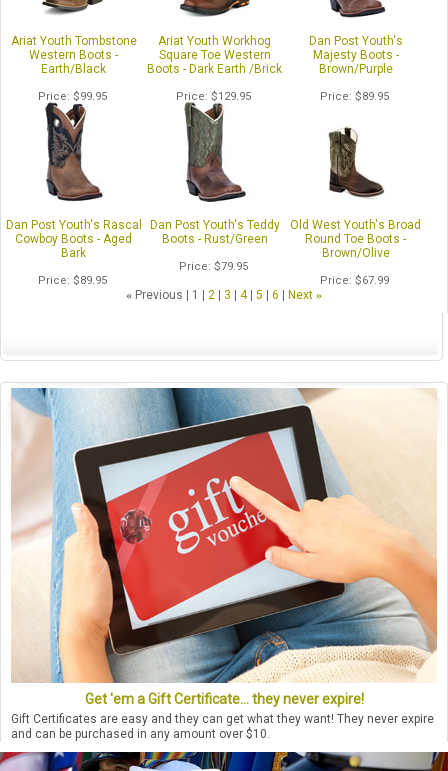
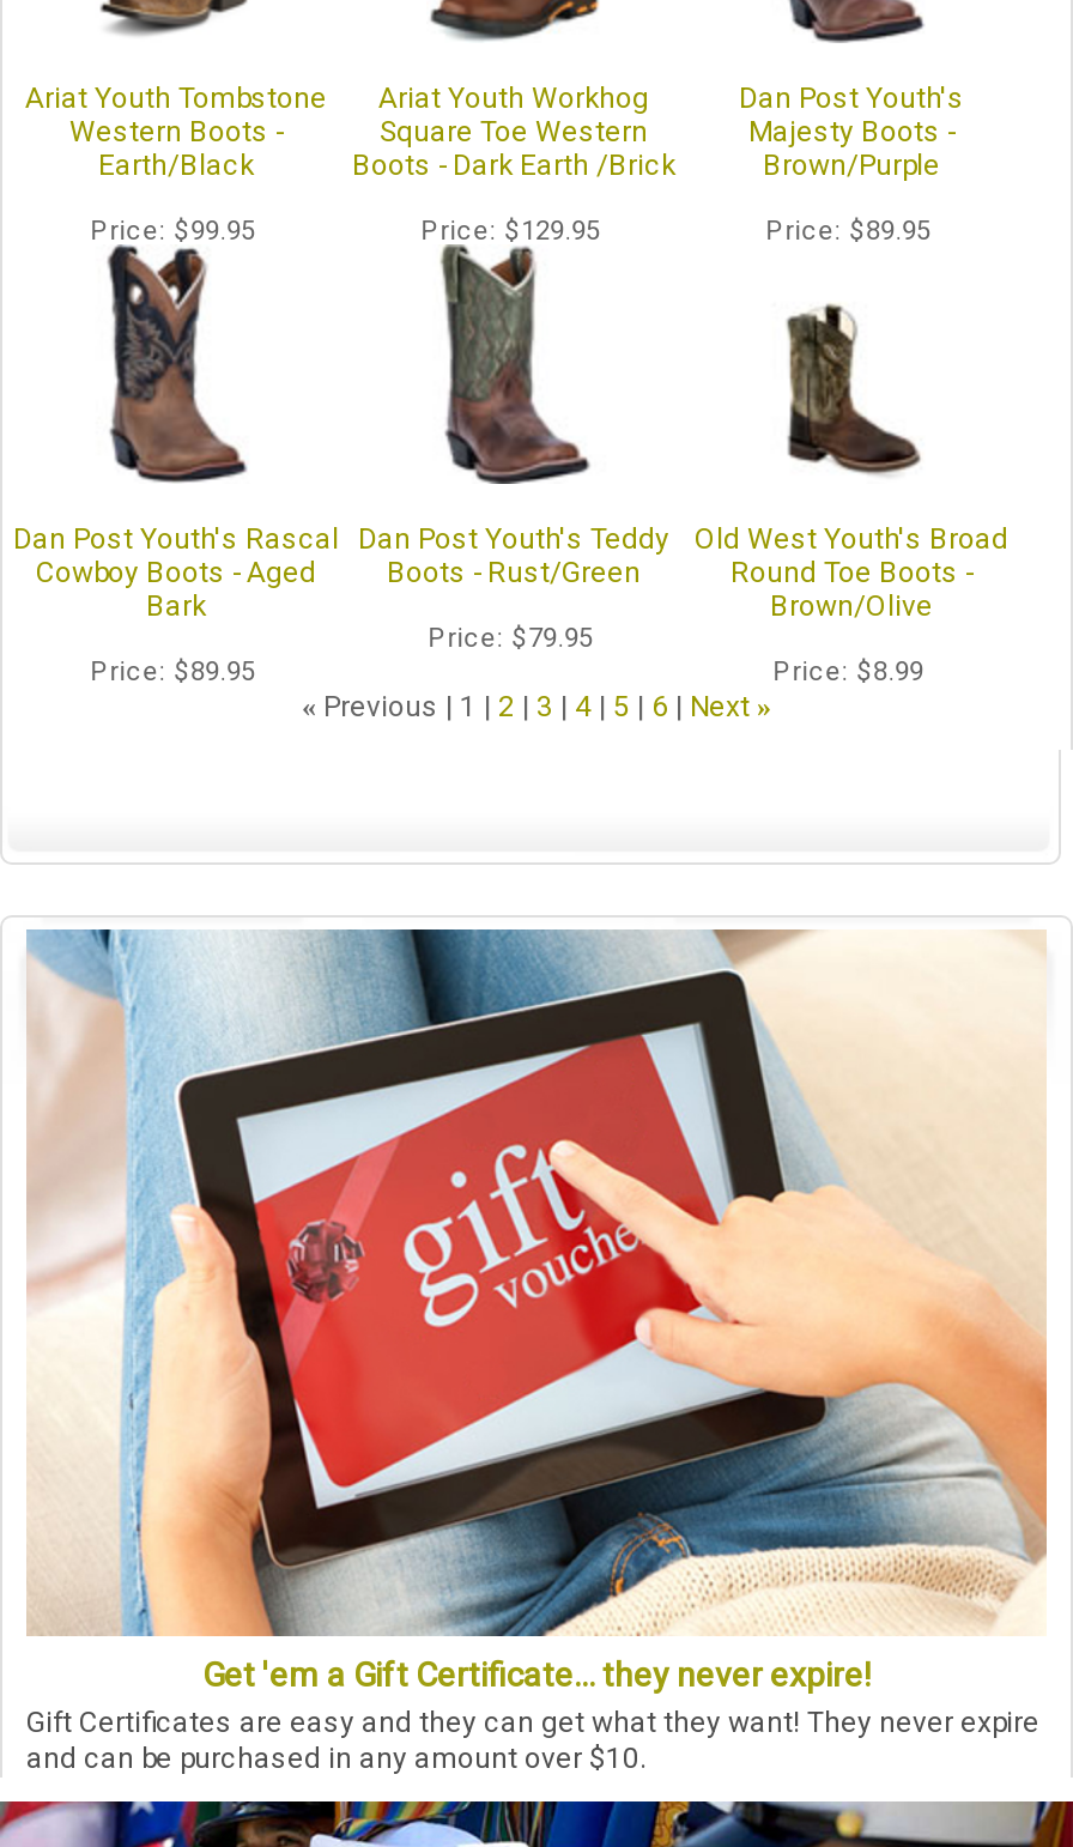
- Price $67.99
+ Price $8.99
